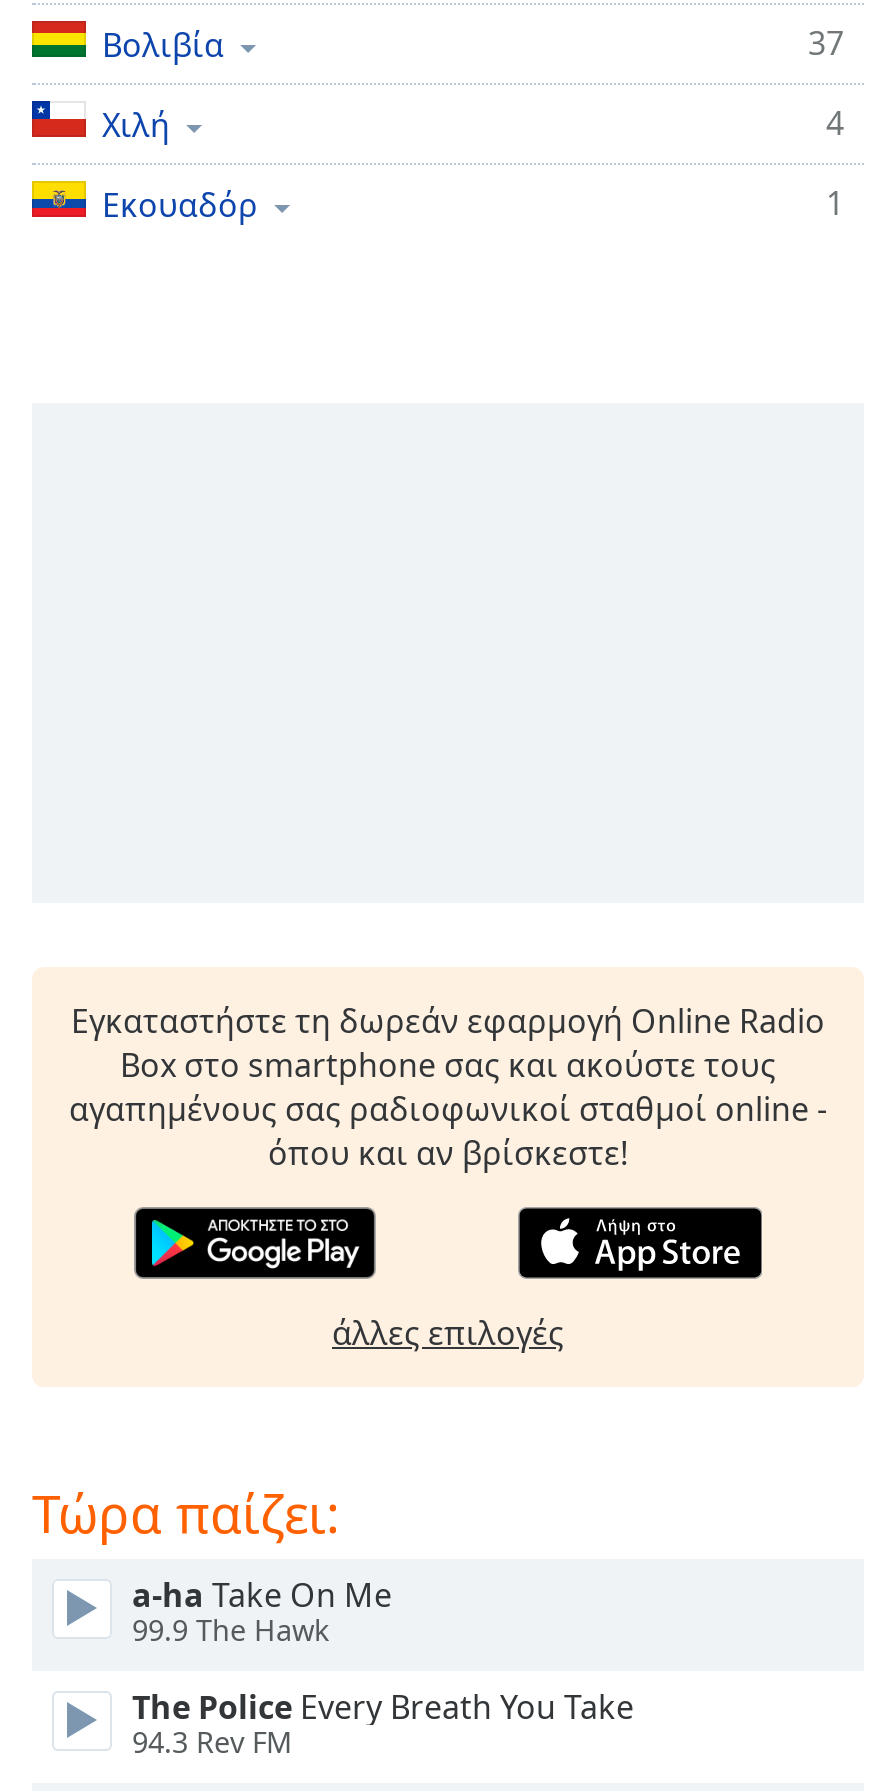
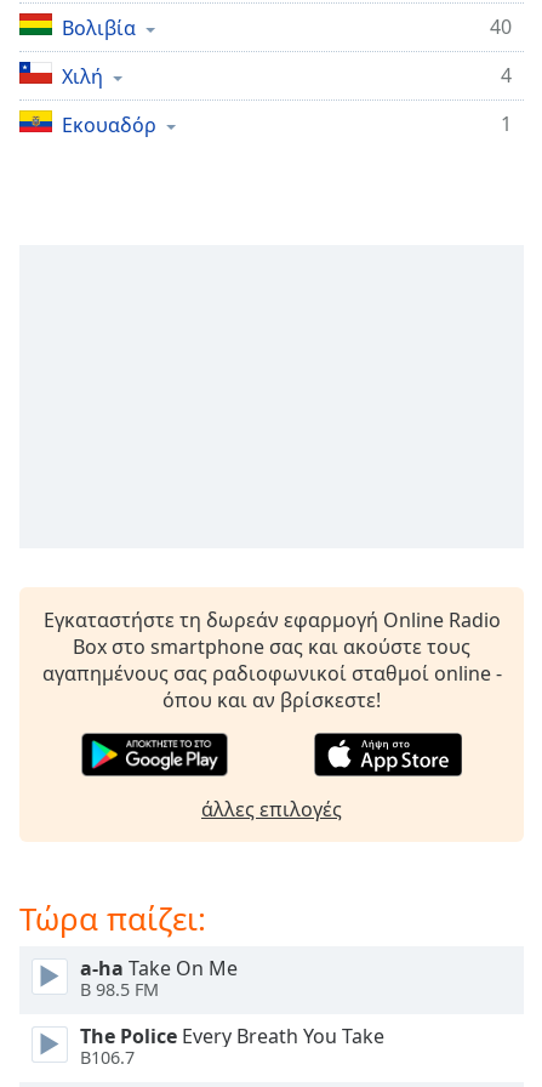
- 37
+ 40

- 99.9 The Hawk
+ B 98.5 FM

- 94.3 Rev FM
+ B106.7
